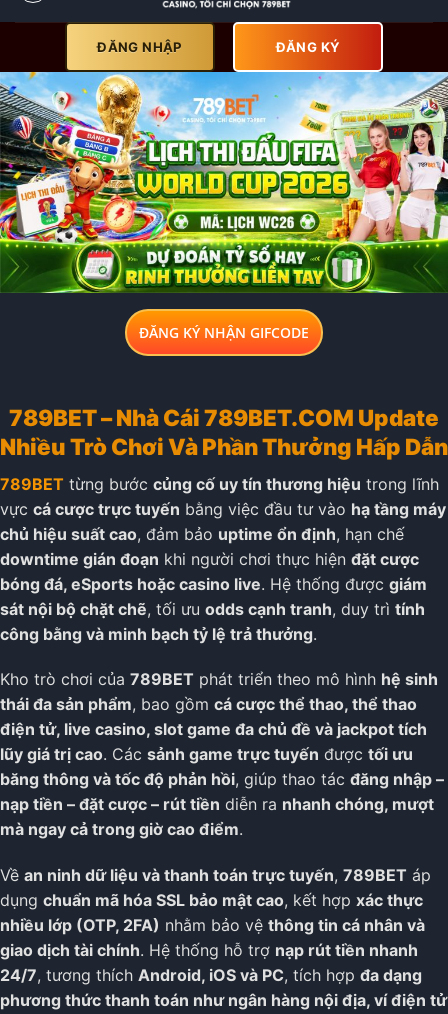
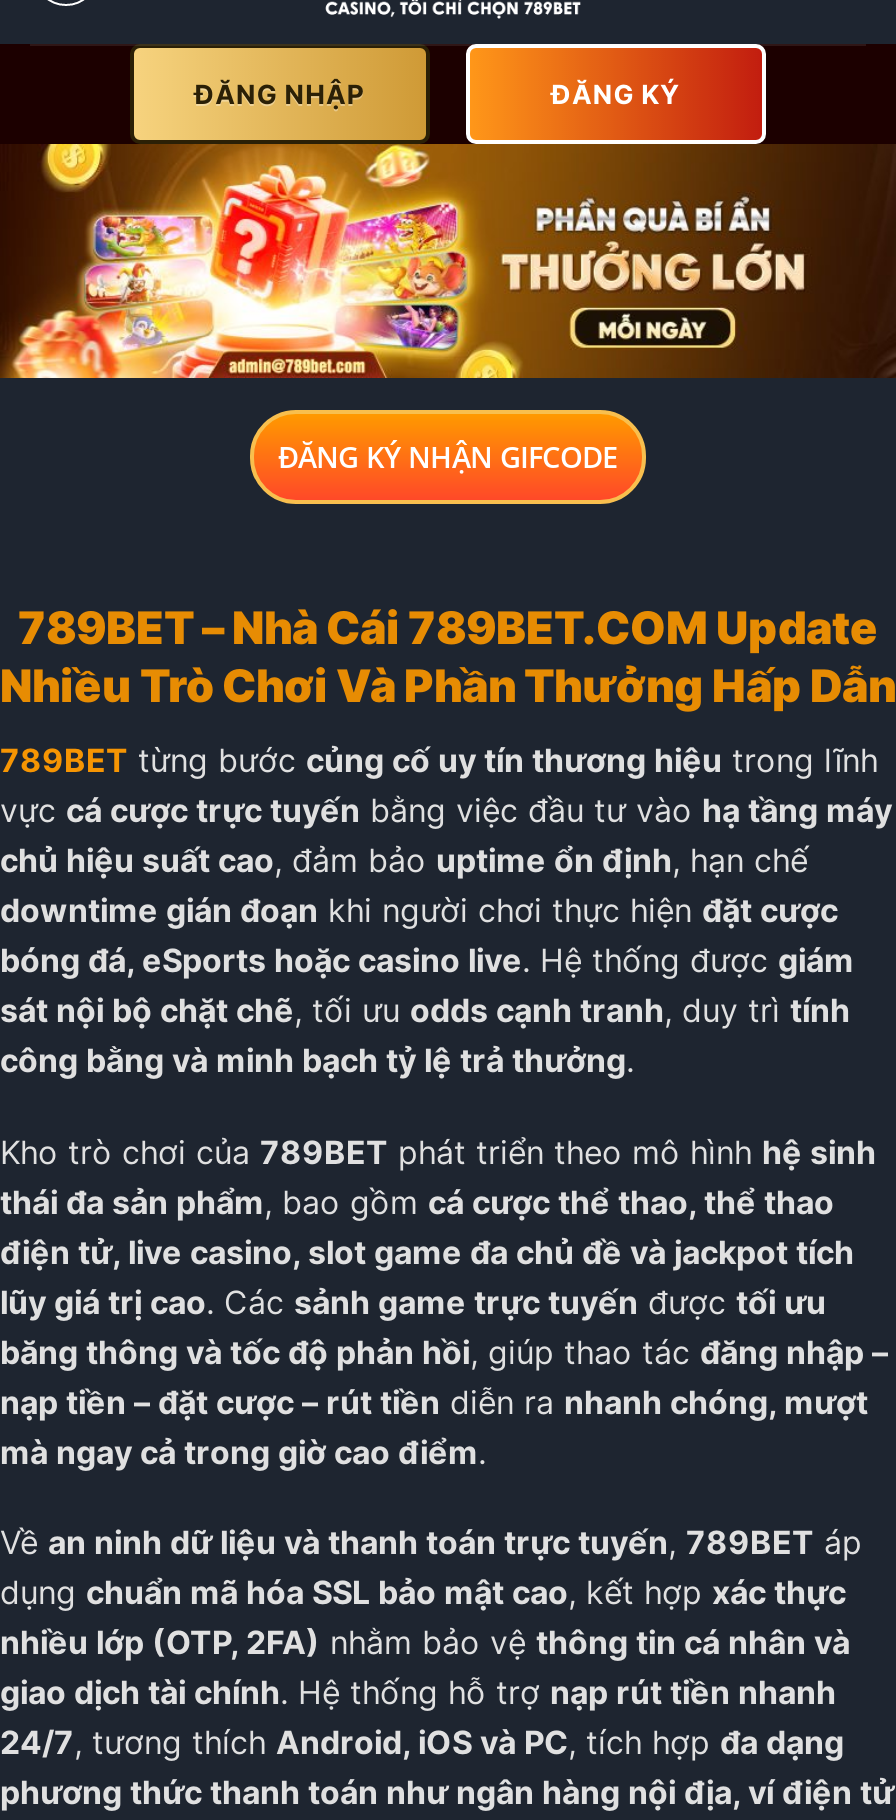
- [image]
+ [image]
